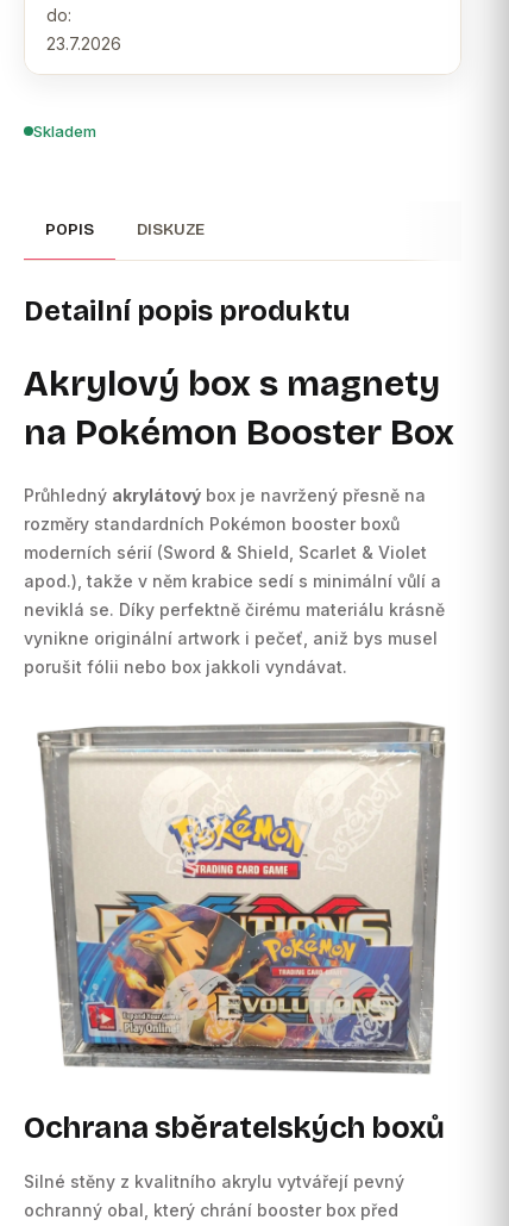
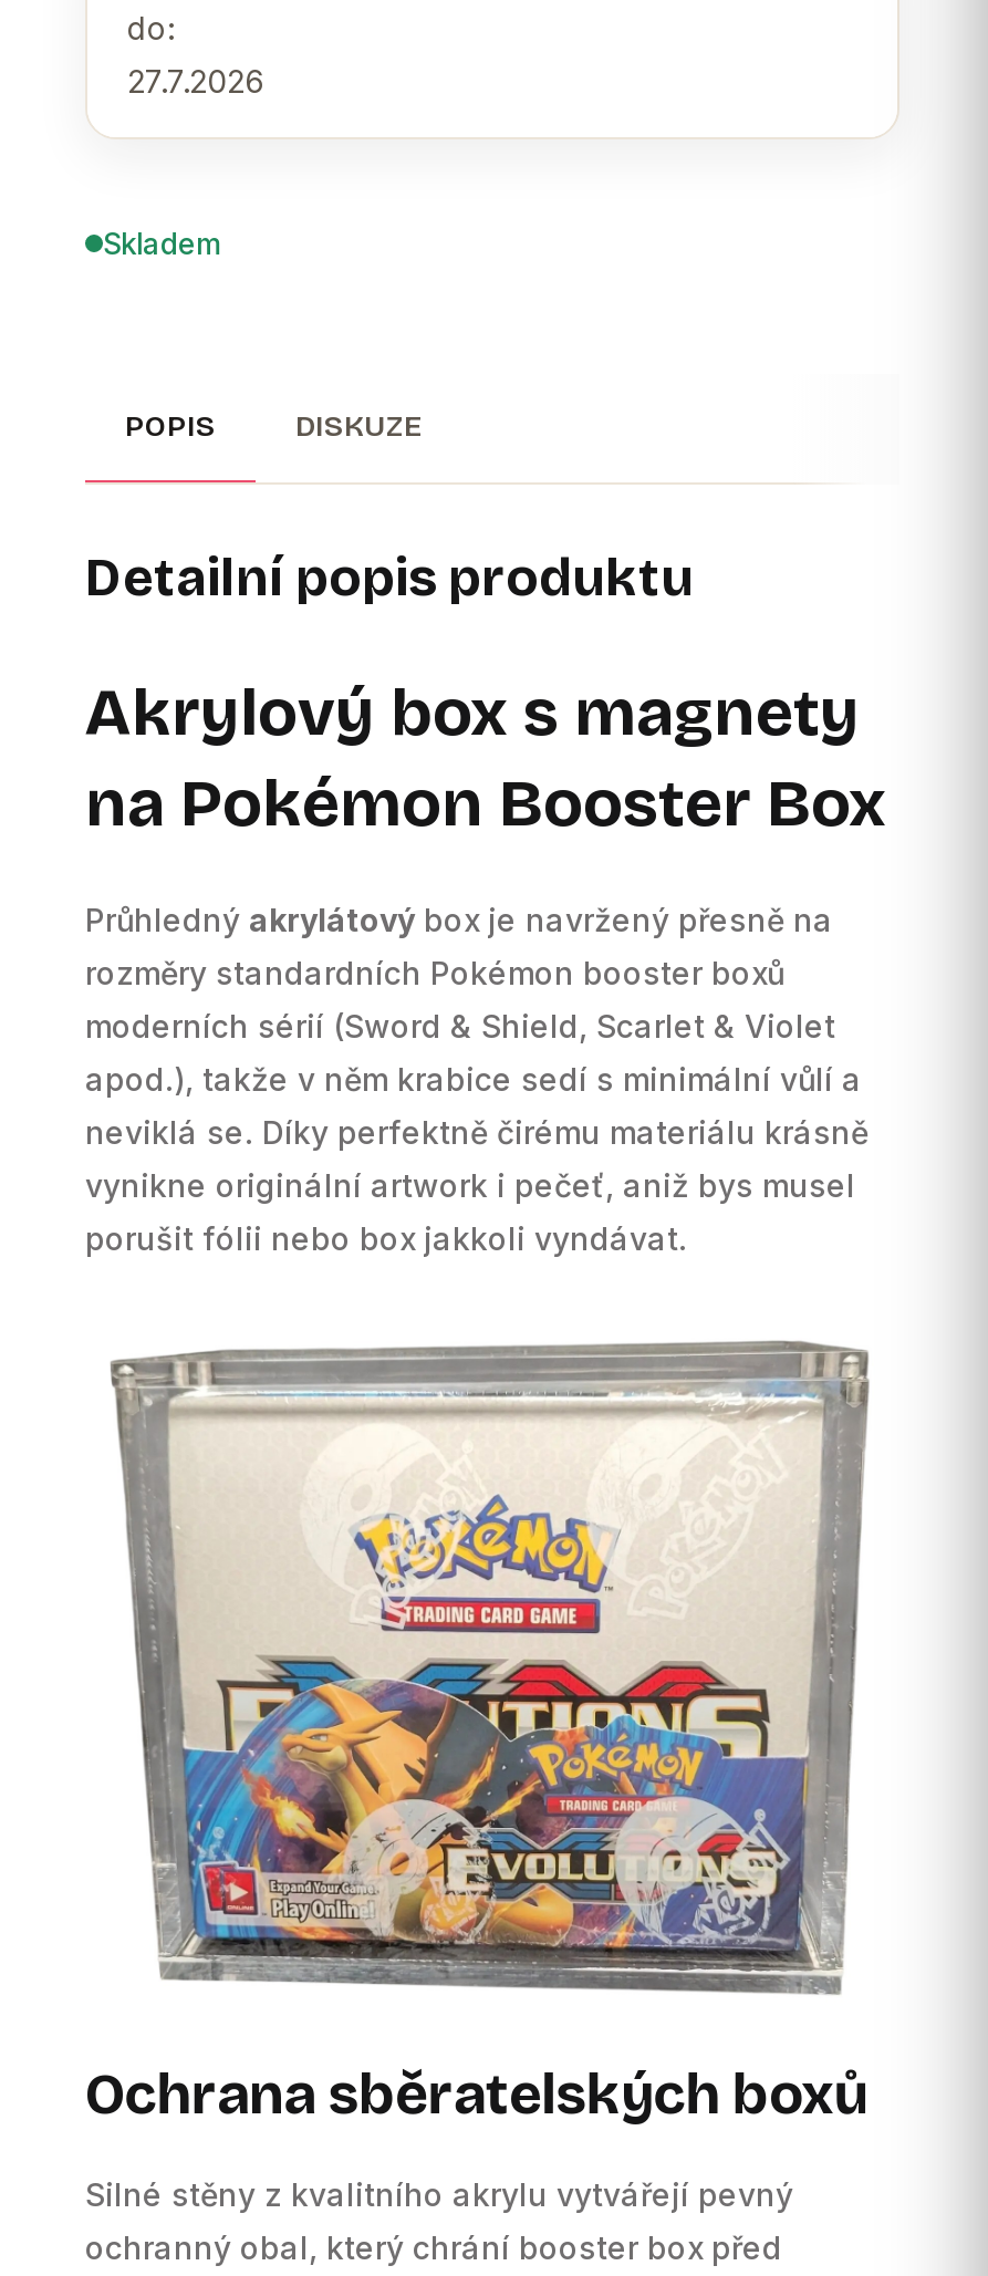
- 23.7.2026
+ 27.7.2026
